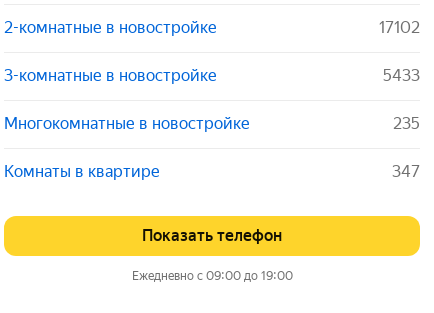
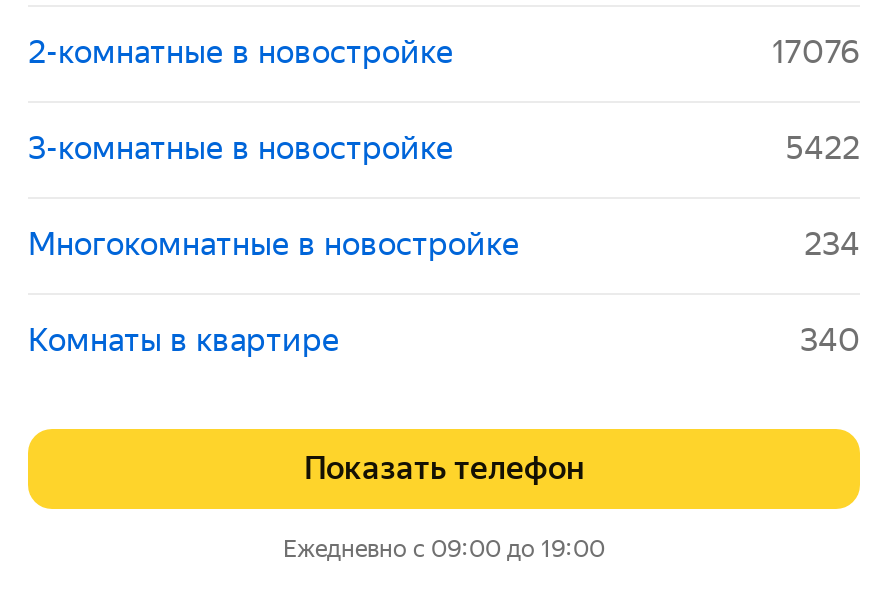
- 17102
+ 17076

- 5433
+ 5422

- 235
+ 234

- 347
+ 340
